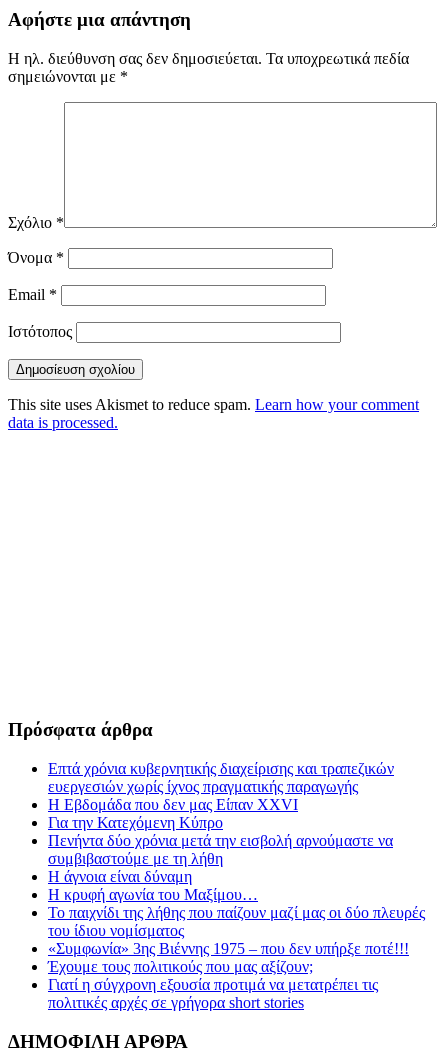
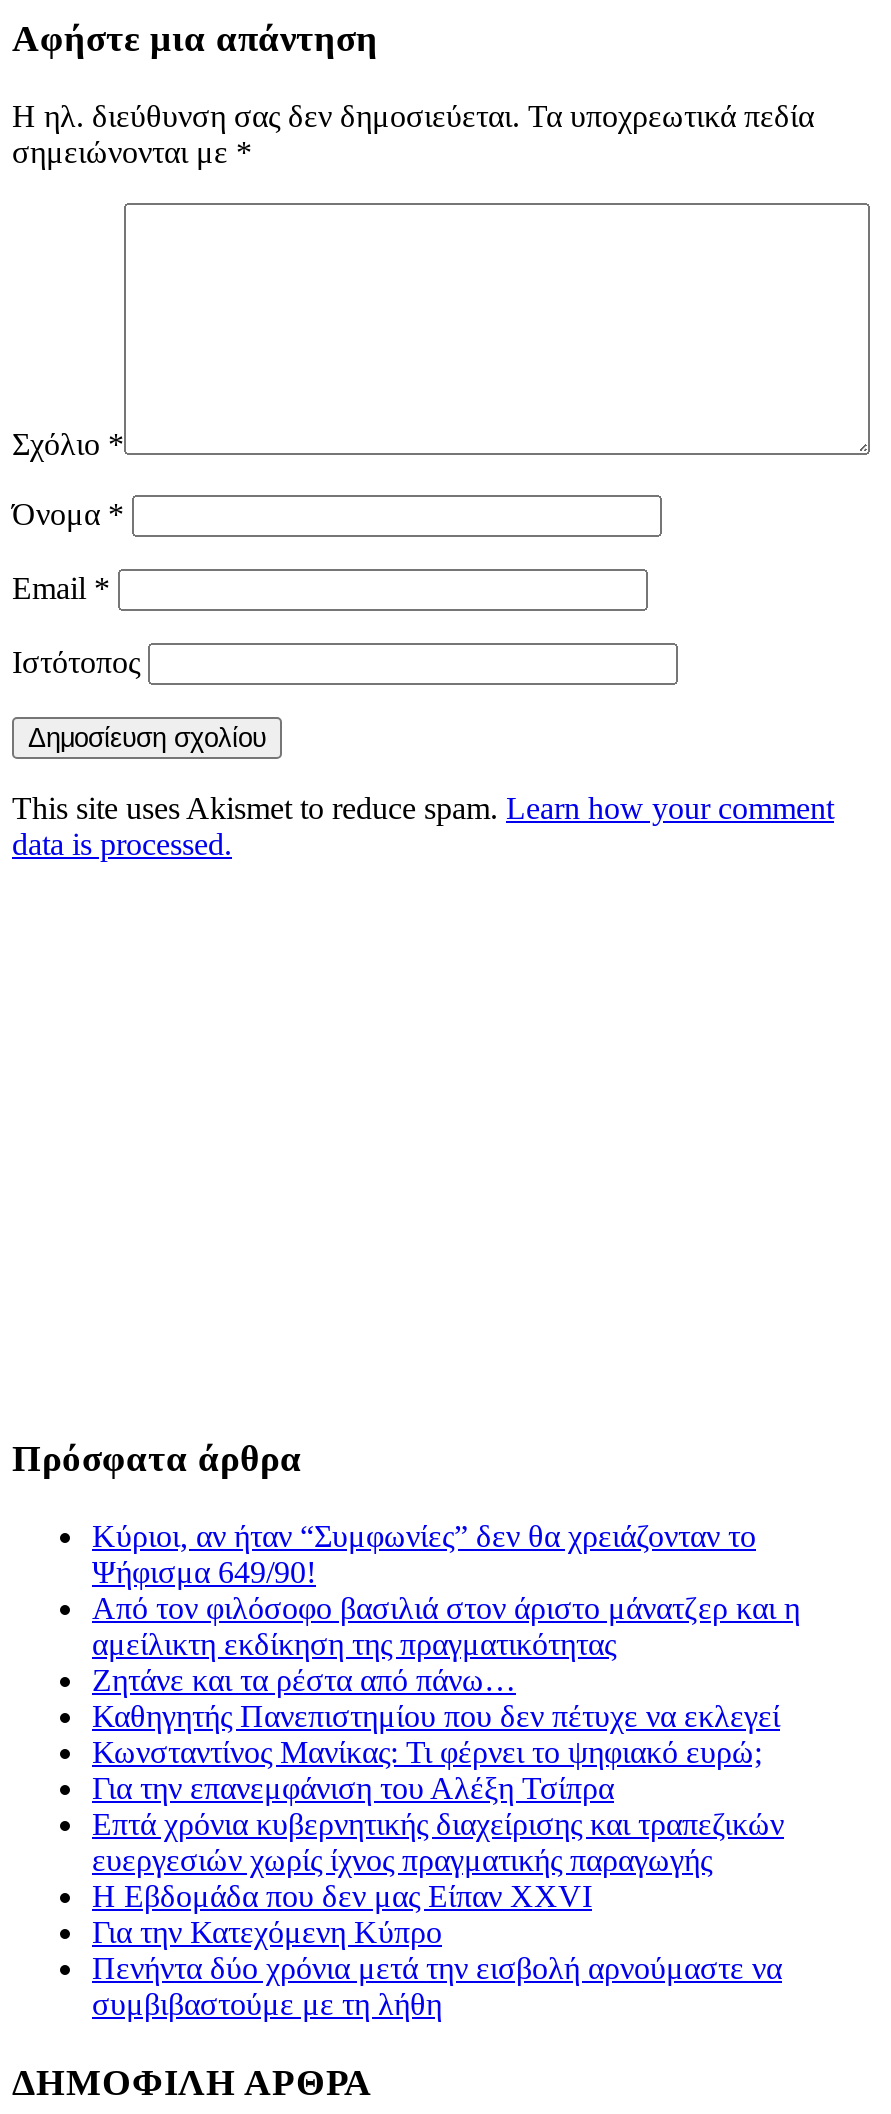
+ Κύριοι, αν ήταν “Συμφωνίες” δεν θα χρειάζονταν το
+ Ψήφισμα 649/90!
+ Από τον φιλόσοφο βασιλιά στον άριστο μάνατζερ και η
+ αμείλικτη εκδίκηση της πραγματικότητας
+ Ζητάνε και τα ρέστα από πάνω…
+ Καθηγητής Πανεπιστημίου που δεν πέτυχε να εκλεγεί
+ Κωνσταντίνος Μανίκας: Τι φέρνει το ψηφιακό ευρώ;
+ Για την επανεμφάνιση του Αλέξη Τσίπρα

moved down: Επτά χρόνια κυβερνητικής διαχείρισης και τραπεζικών | ευεργεσιών χωρίς ίχνος πραγματικής παραγωγής | Η Εβδομάδα που δεν μας Είπαν XXVI | Για την Κατεχόμενη Κύπρο | Πενήντα δύο χρόνια μετά την εισβολή αρνούμαστε να | συμβιβαστούμε με τη λήθη

- Η άγνοια είναι δύναμη
- Η κρυφή αγωνία του Μαξίμου…
- Το παιχνίδι της λήθης που παίζουν μαζί μας οι δύο πλευρές
- του ίδιου νομίσματος
- «Συμφωνία» 3ης Βιέννης 1975 – που δεν υπήρξε ποτέ!!!
- Έχουμε τους πολιτικούς που μας αξίζουν;
- Γιατί η σύγχρονη εξουσία προτιμά να μετατρέπει τις
- πολιτικές αρχές σε γρήγορα short stories
